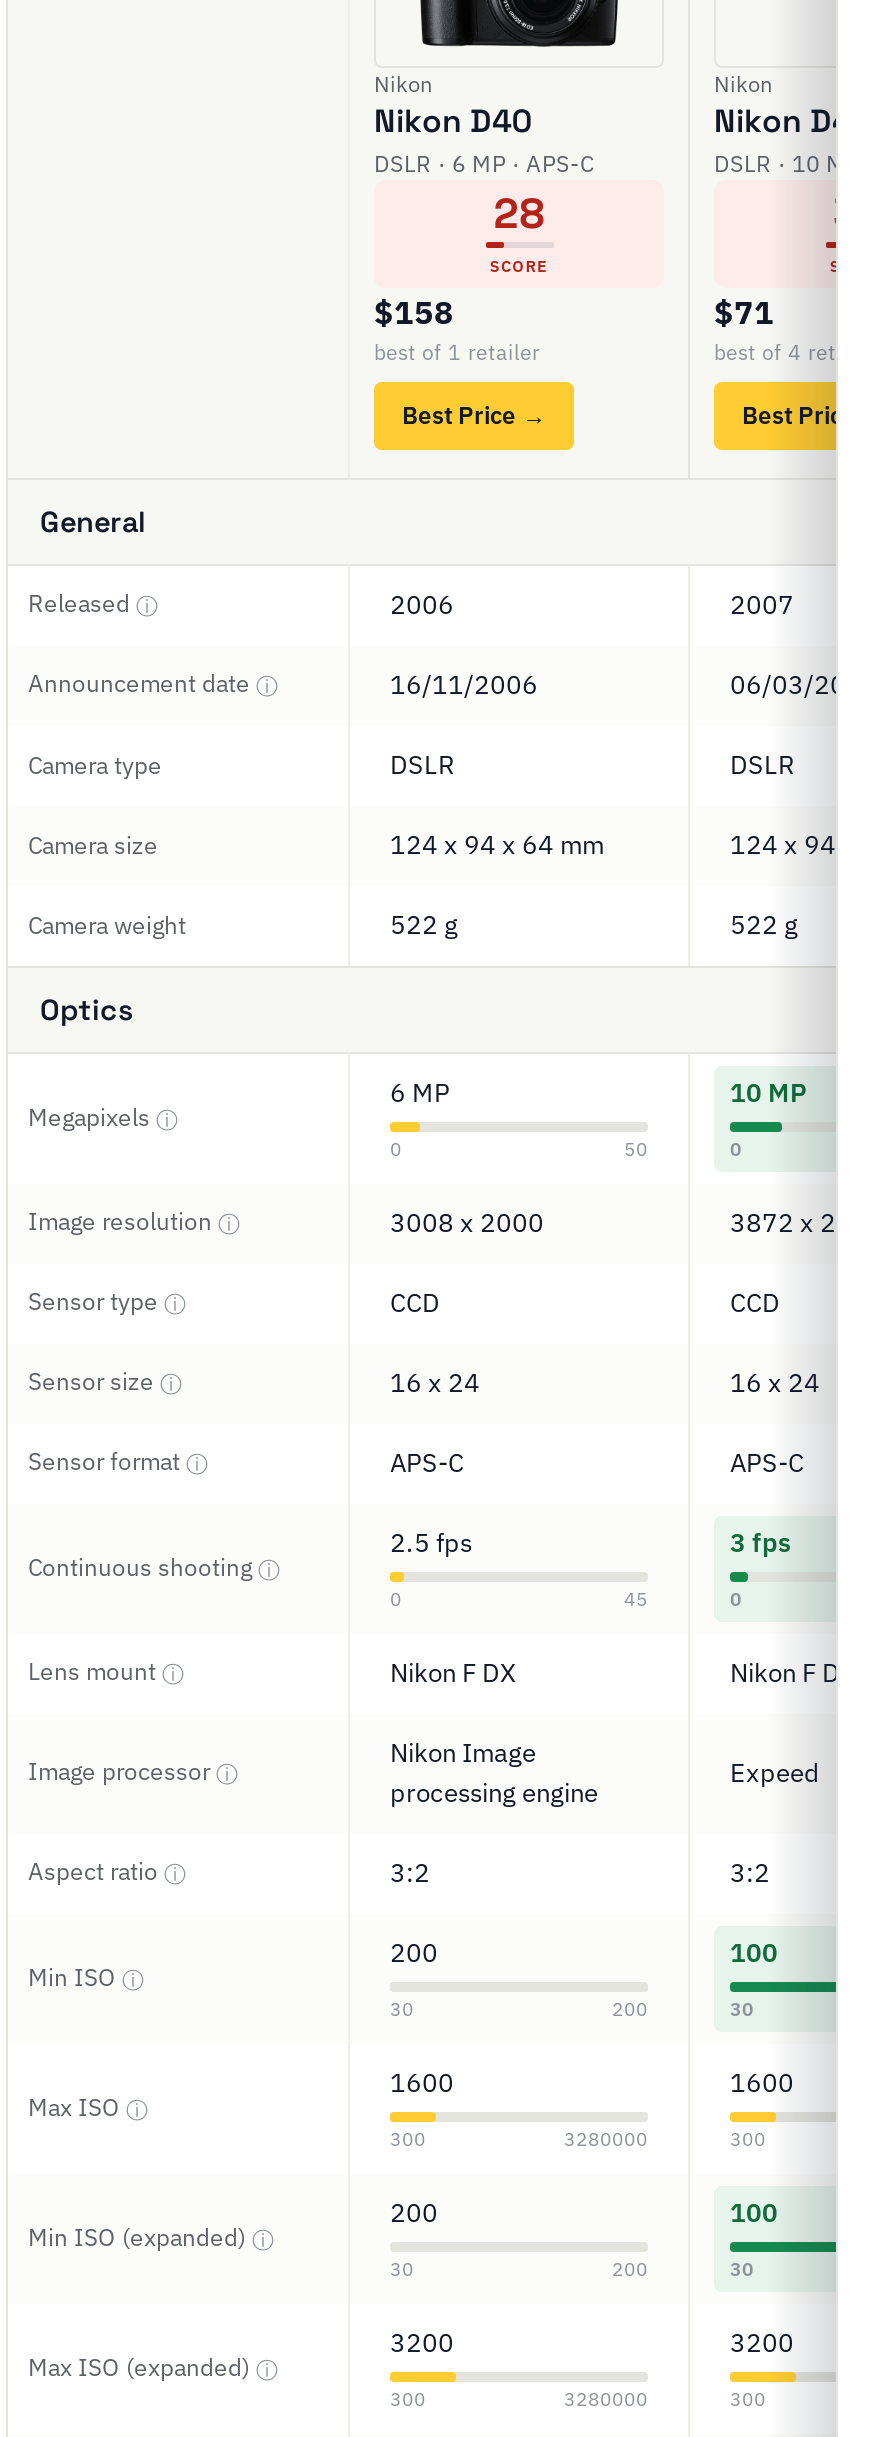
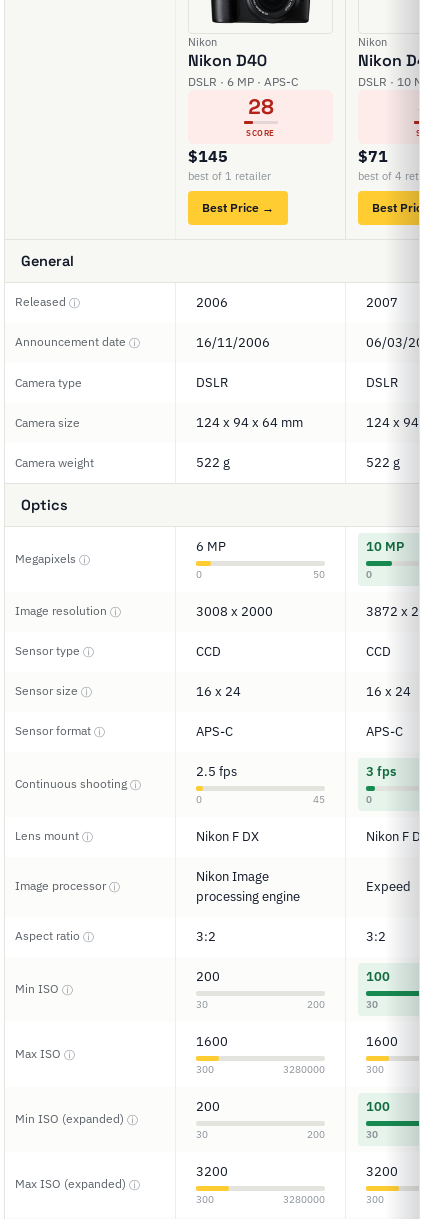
- $158
+ $145
